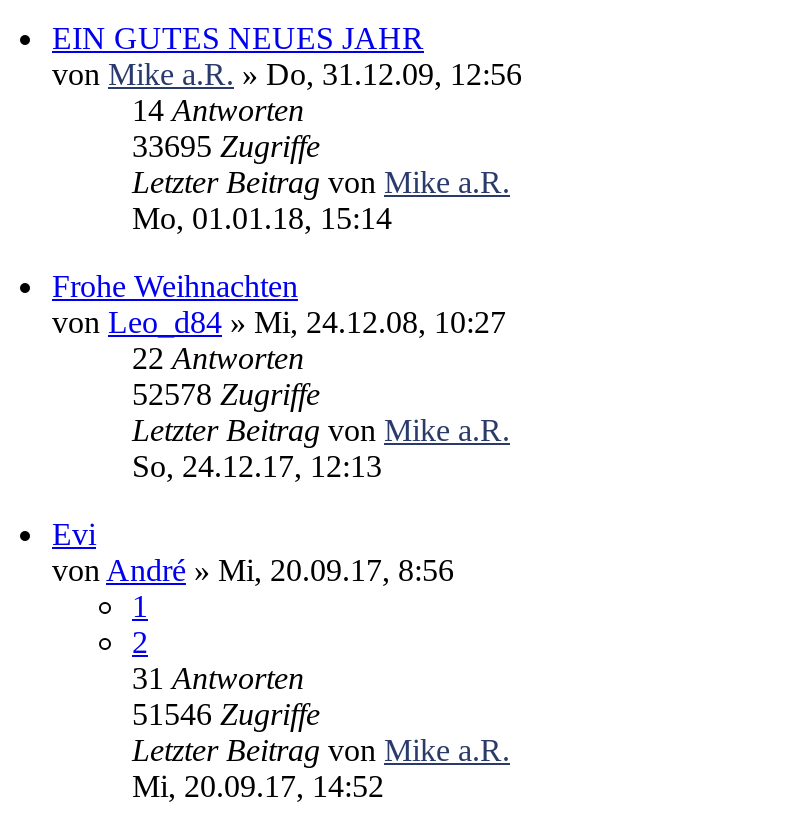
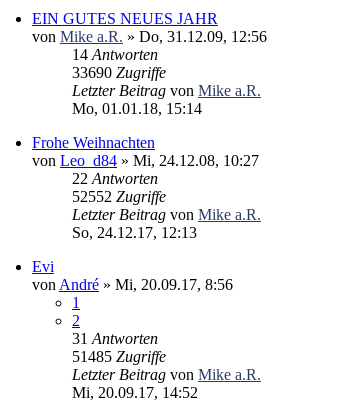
- 33695 Zugriffe
+ 33690 Zugriffe

- 52578 Zugriffe
+ 52552 Zugriffe

- 51546 Zugriffe
+ 51485 Zugriffe
